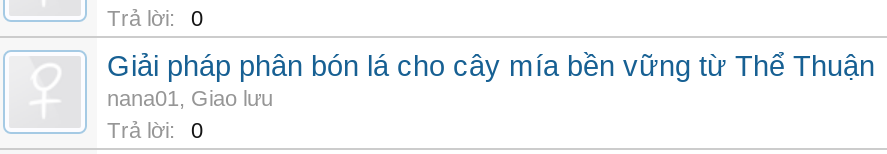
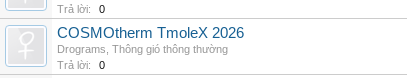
- Giải pháp phân bón lá cho cây mía bền vững từ Thể Thuận
- nana01, Giao lưu
+ COSMOtherm TmoleX 2026
+ Drograms, Thông gió thông thường
